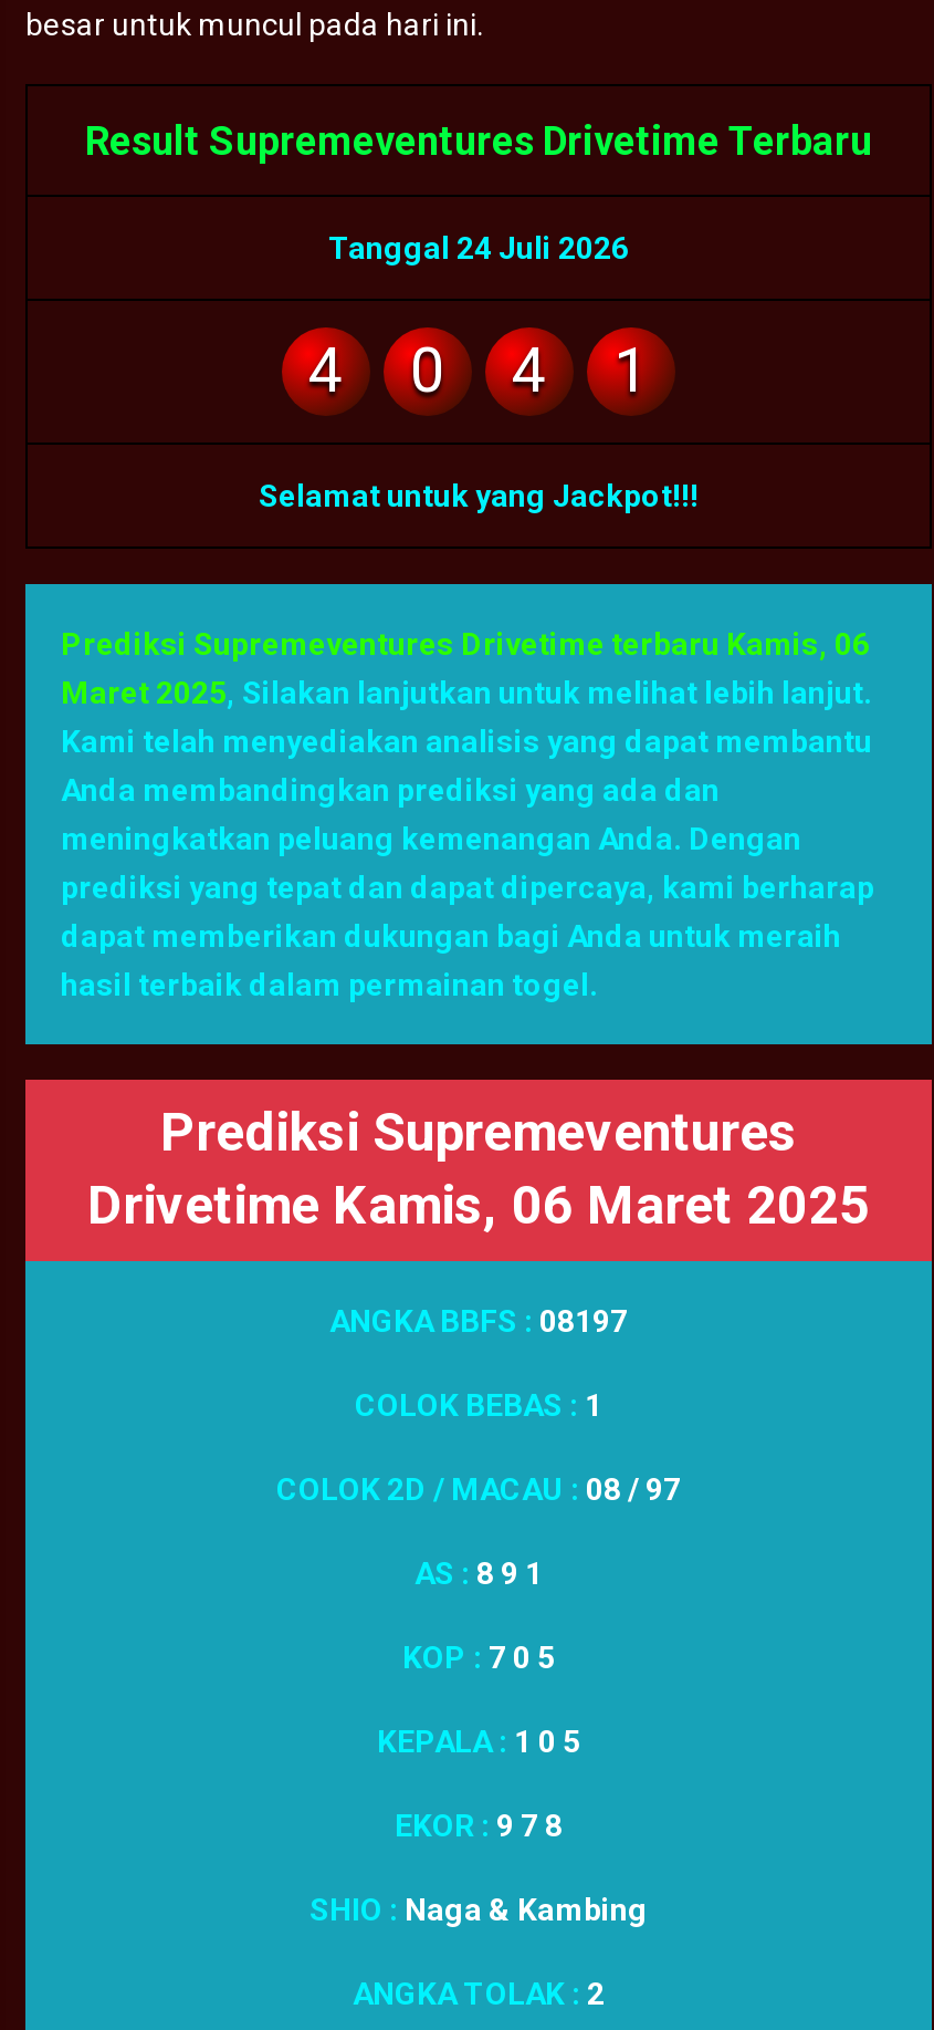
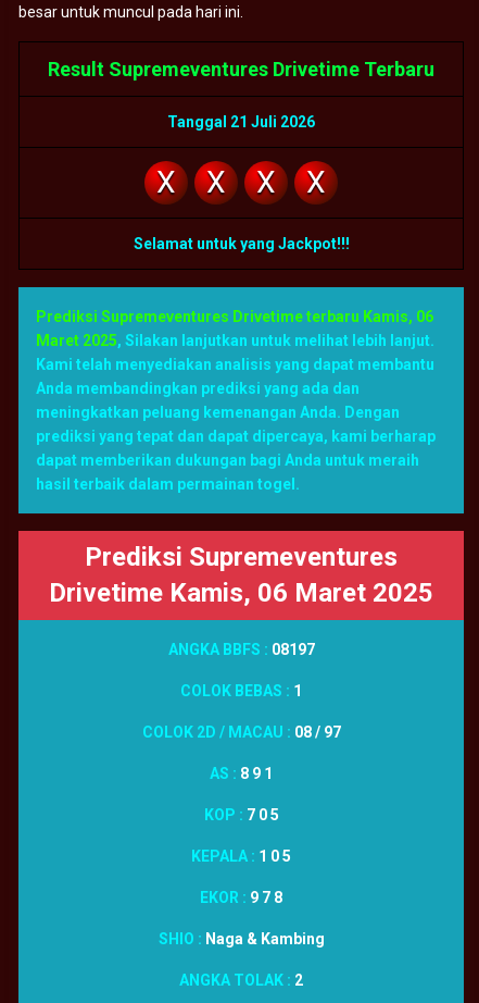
- Tanggal 24 Juli 2026
+ Tanggal 21 Juli 2026

- 4
- 0
- 4
- 1
+ X
+ X
+ X
+ X
